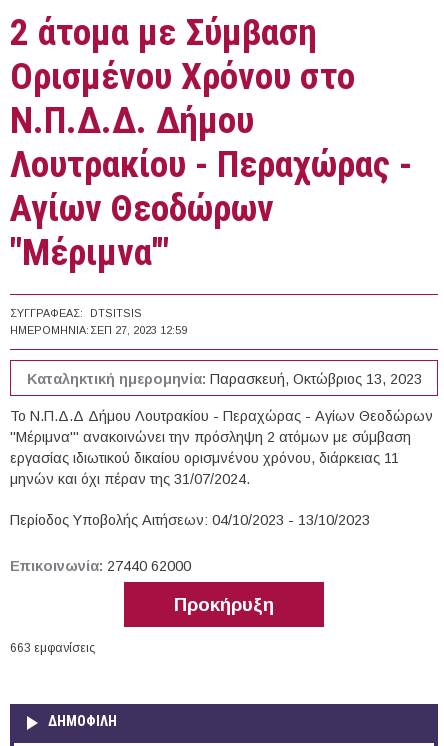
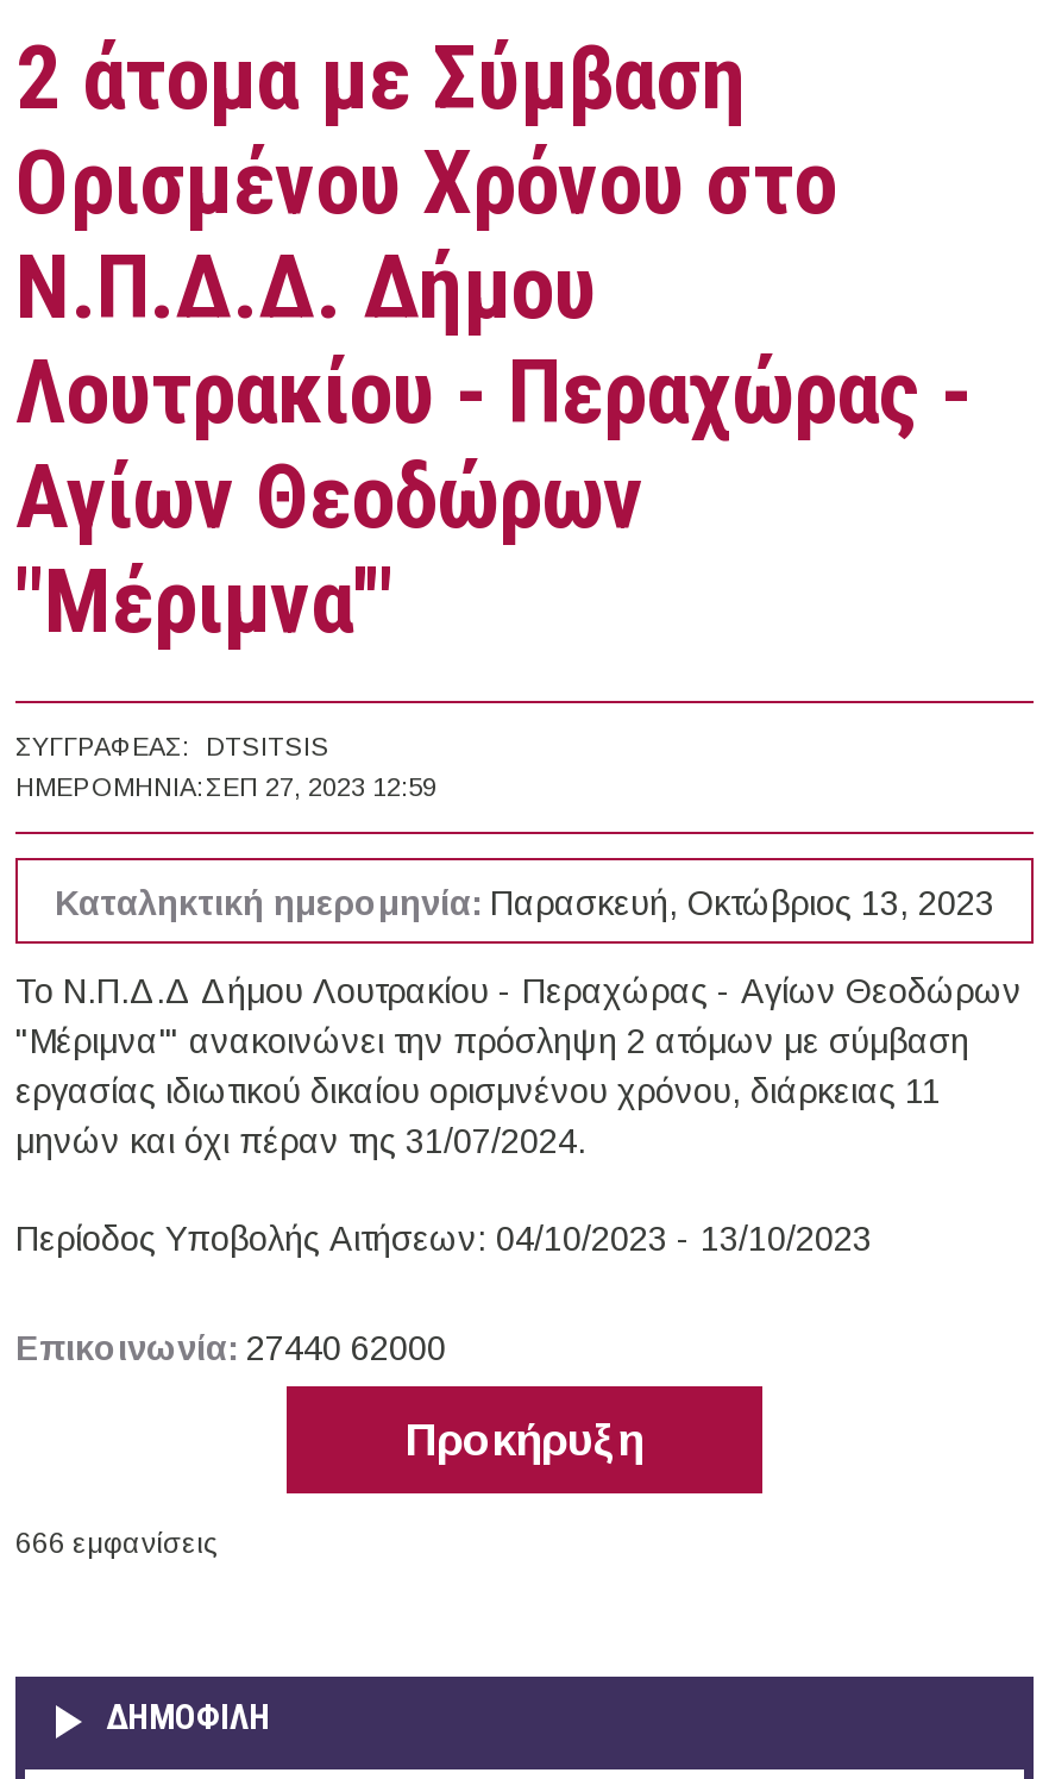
- 663 εμφανίσεις
+ 666 εμφανίσεις
